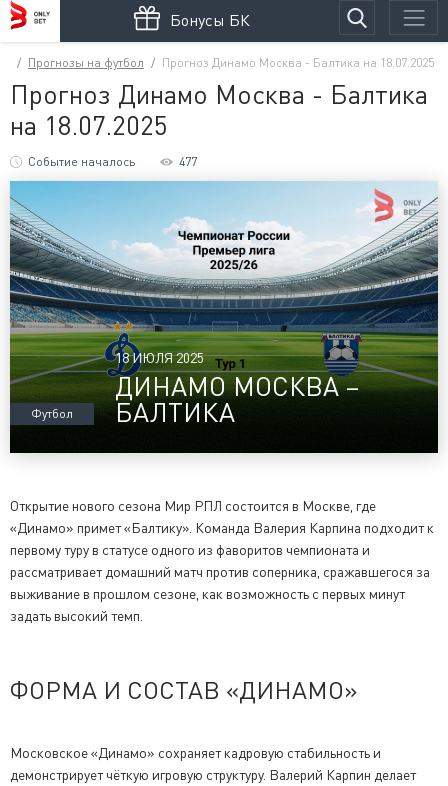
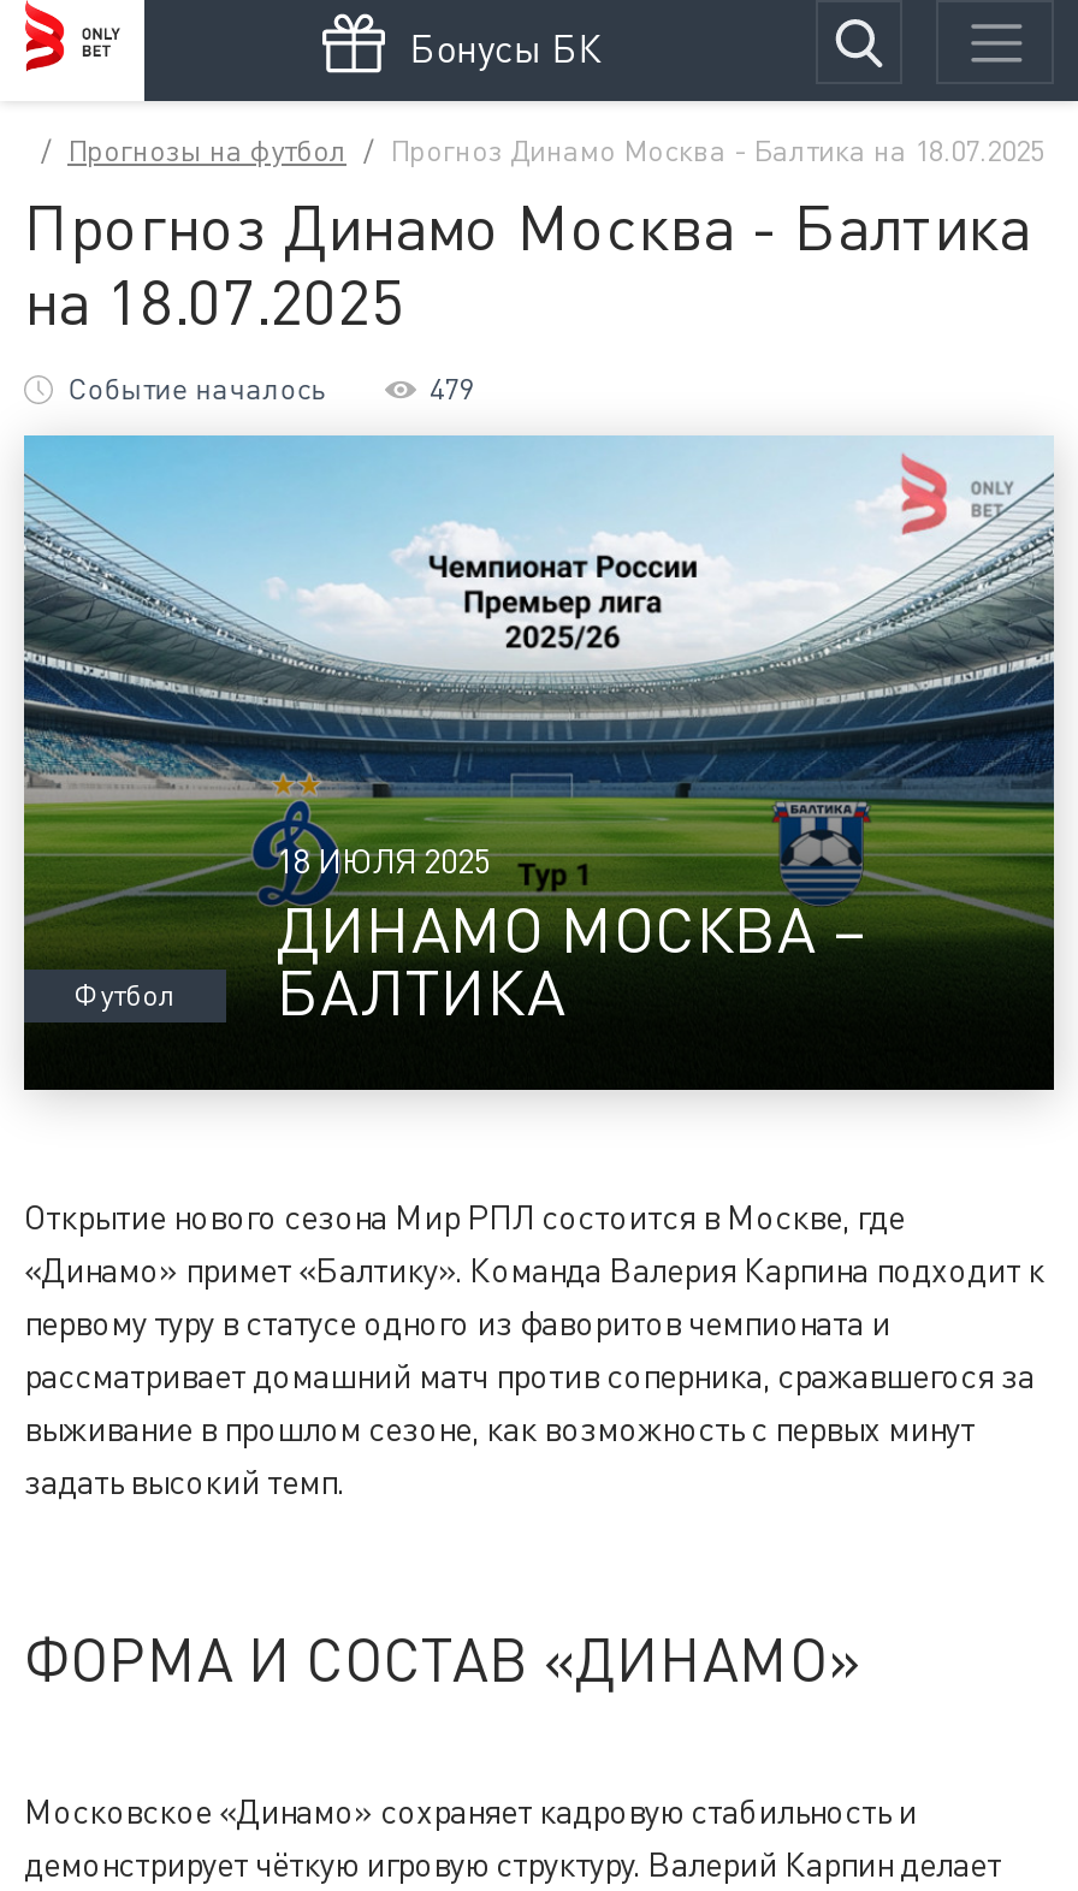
- 477
+ 479
